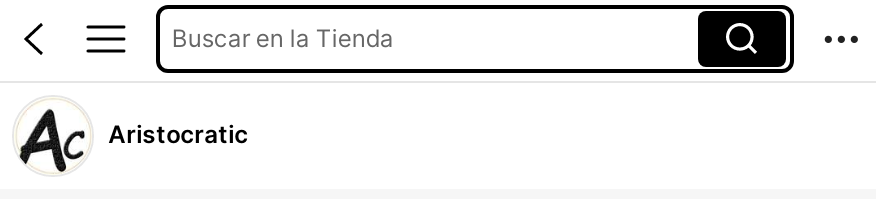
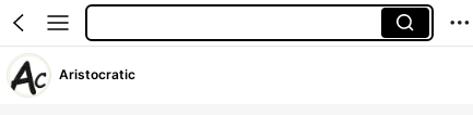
- Buscar en la Tienda
